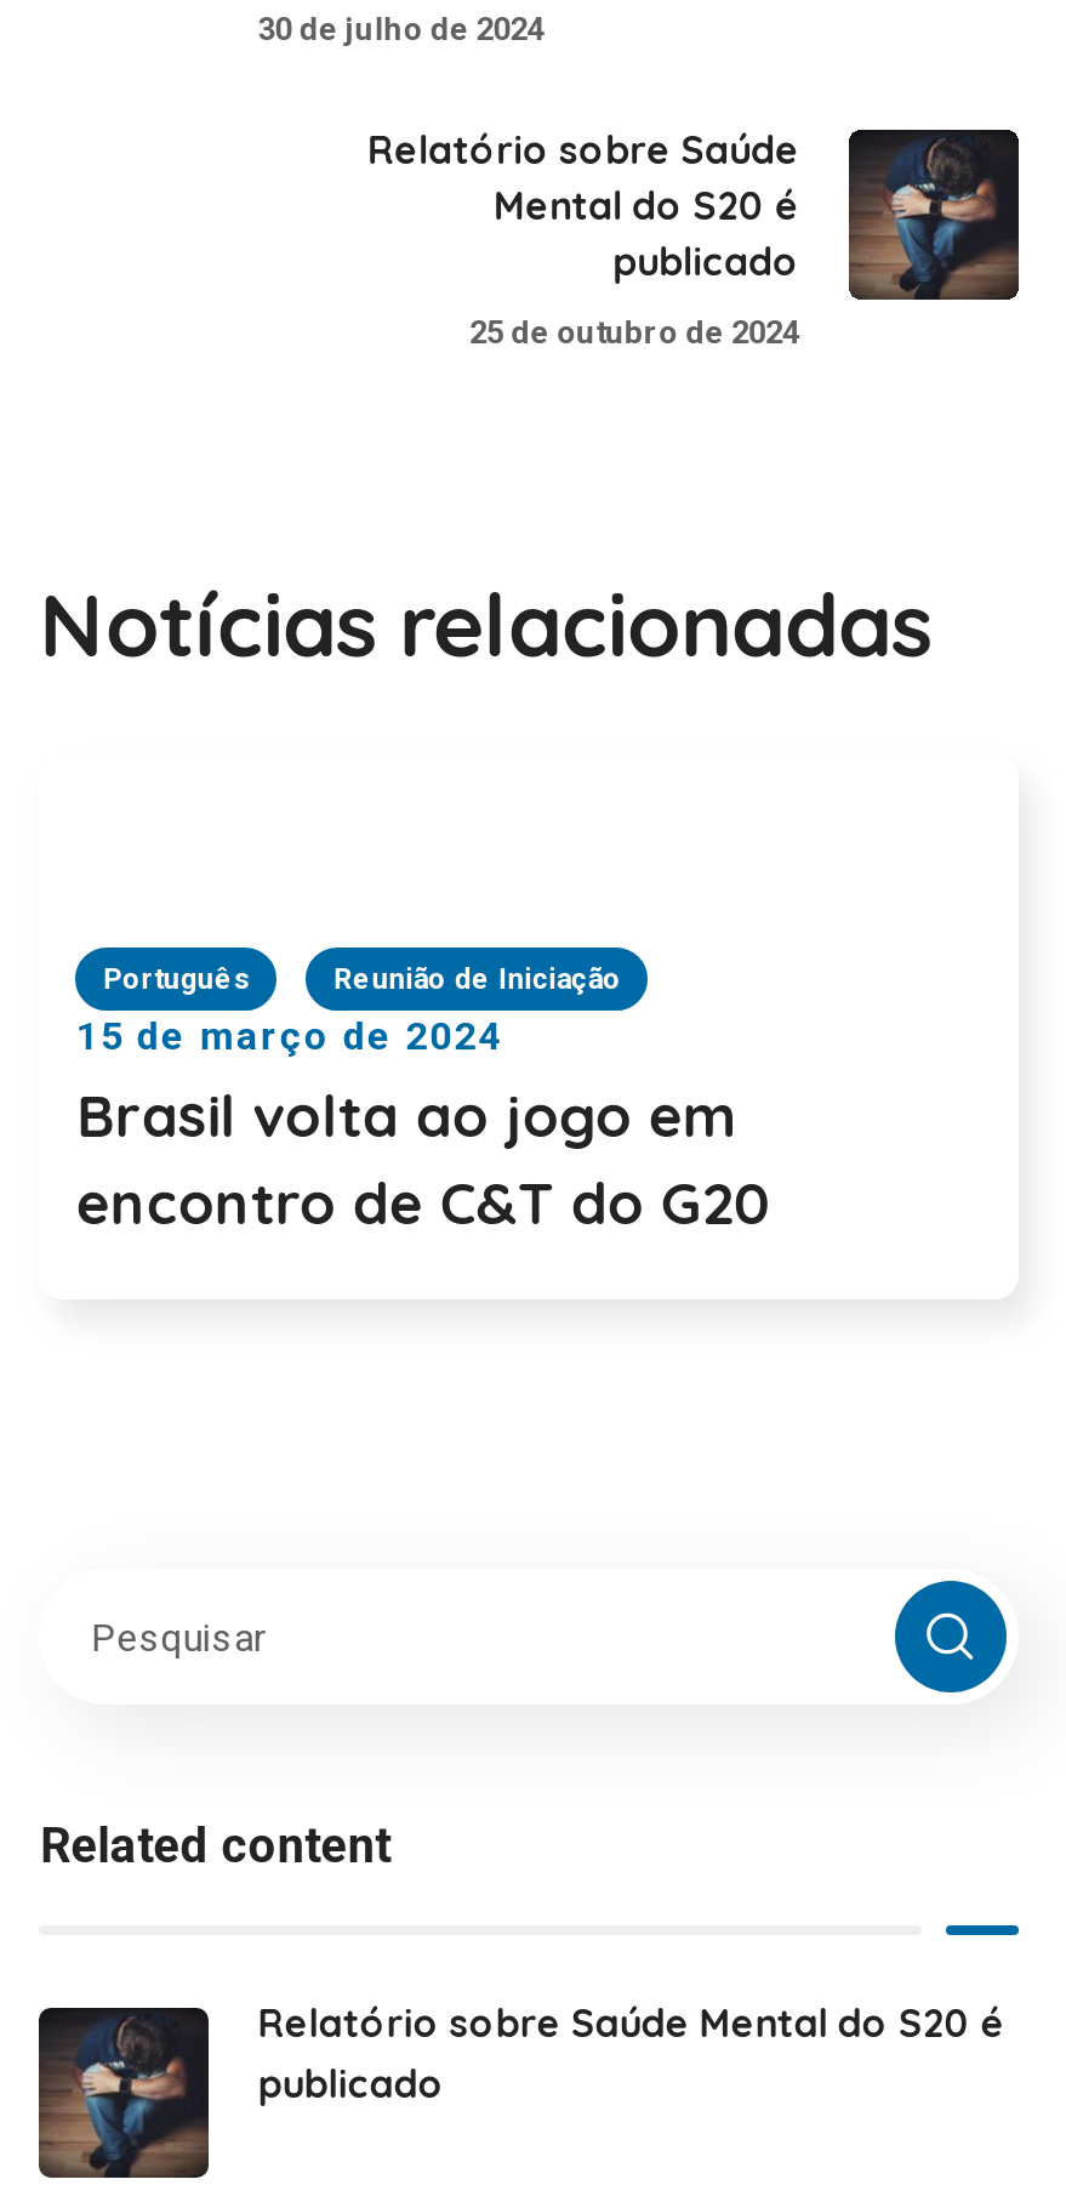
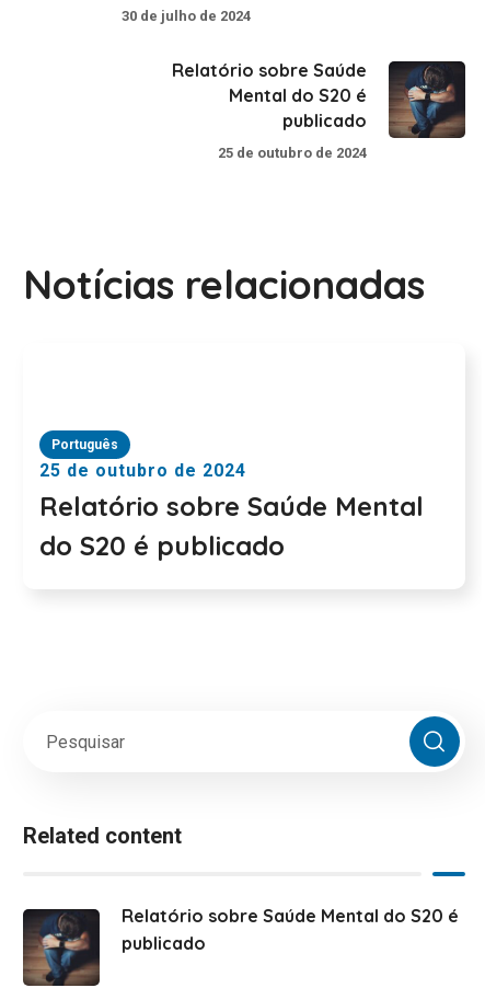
- Reunião de Iniciação
- 15 de março de 2024
- Brasil volta ao jogo em
- encontro de C&T do G20
+ 25 de outubro de 2024
+ Relatório sobre Saúde Mental
+ do S20 é publicado
